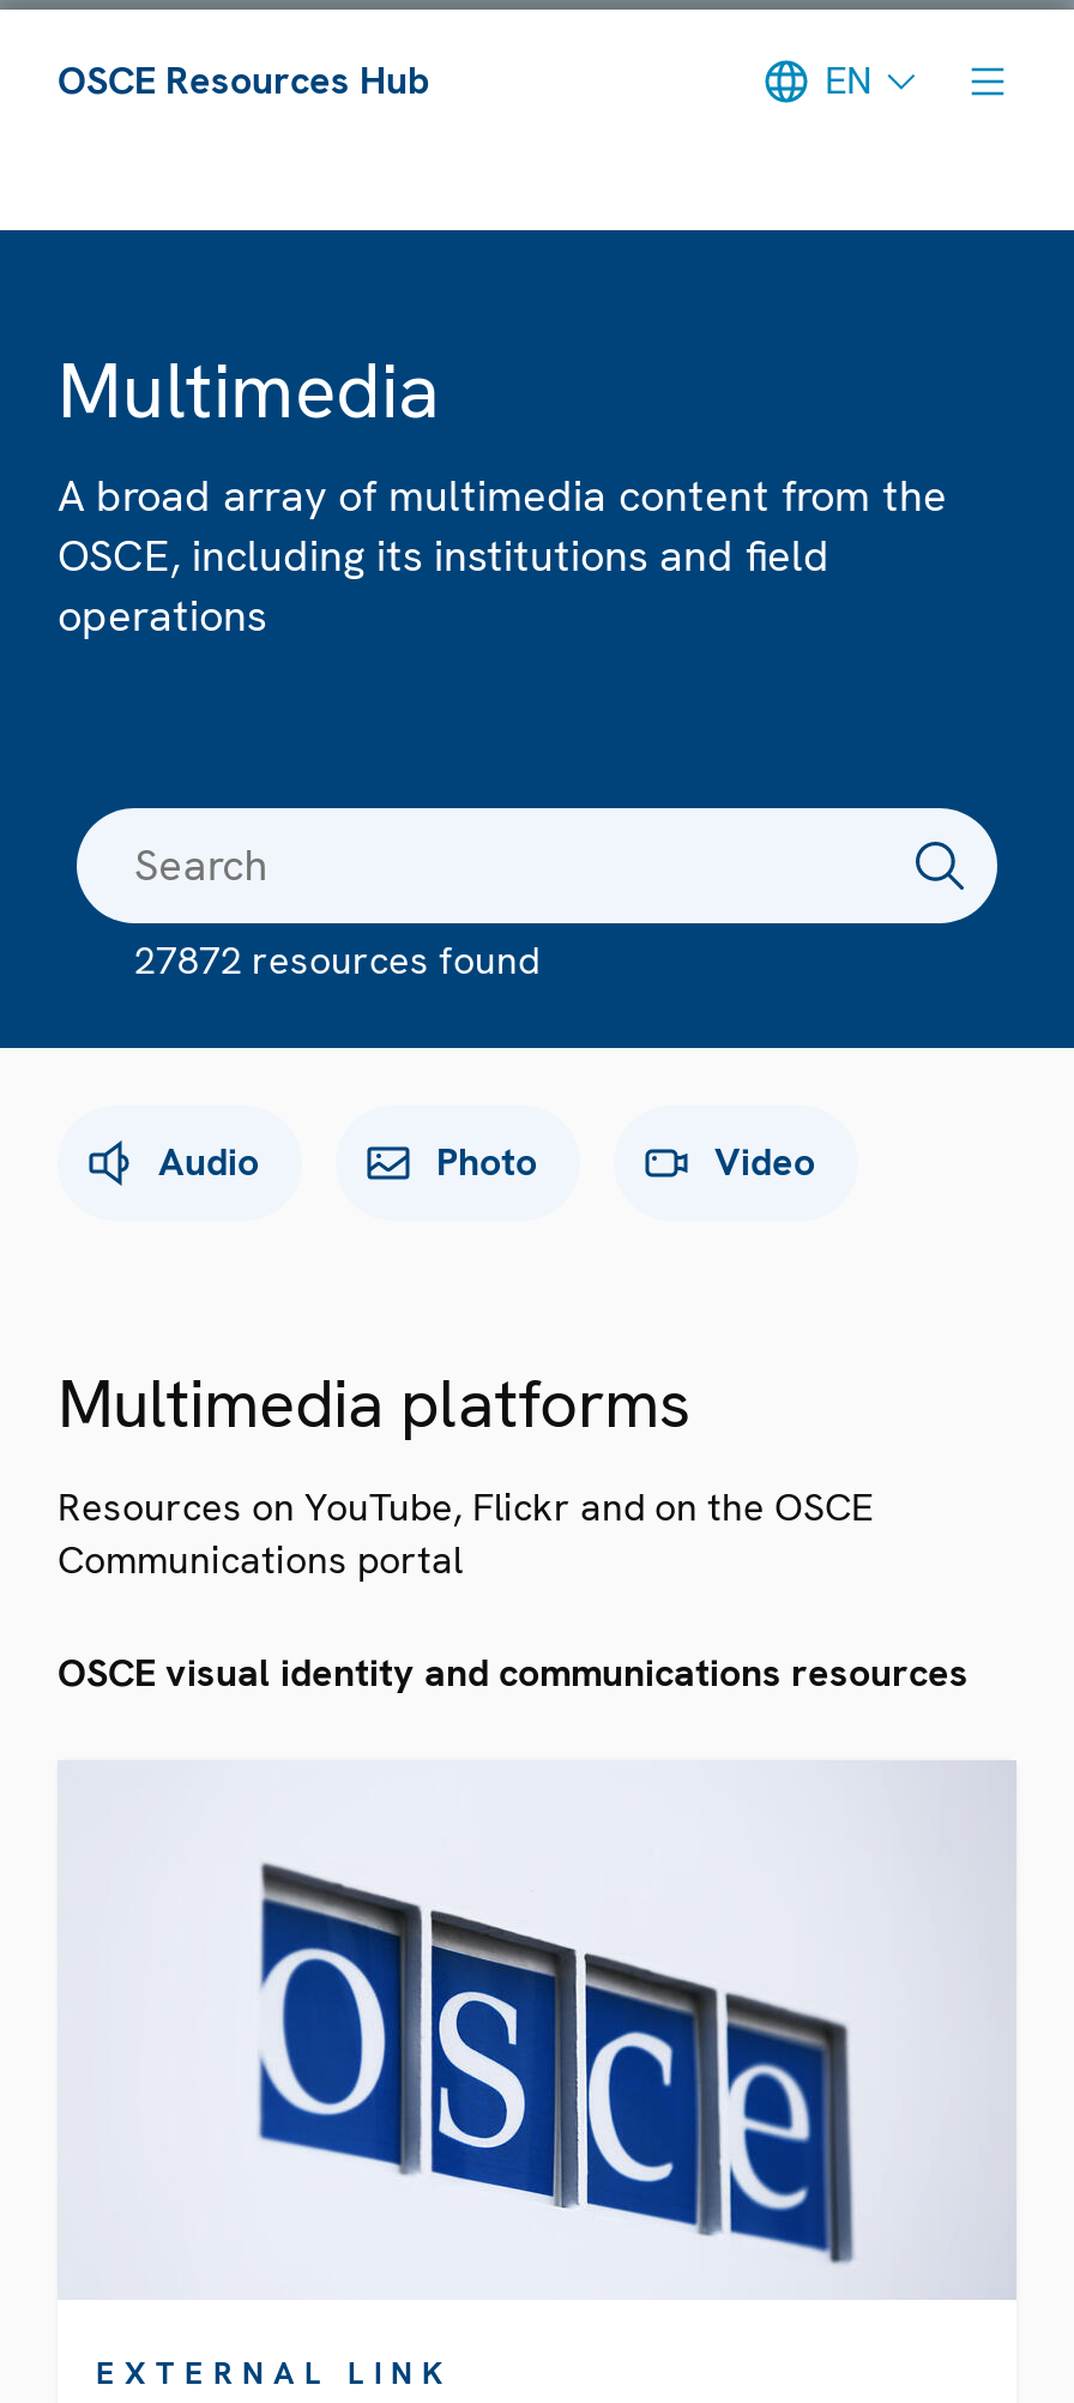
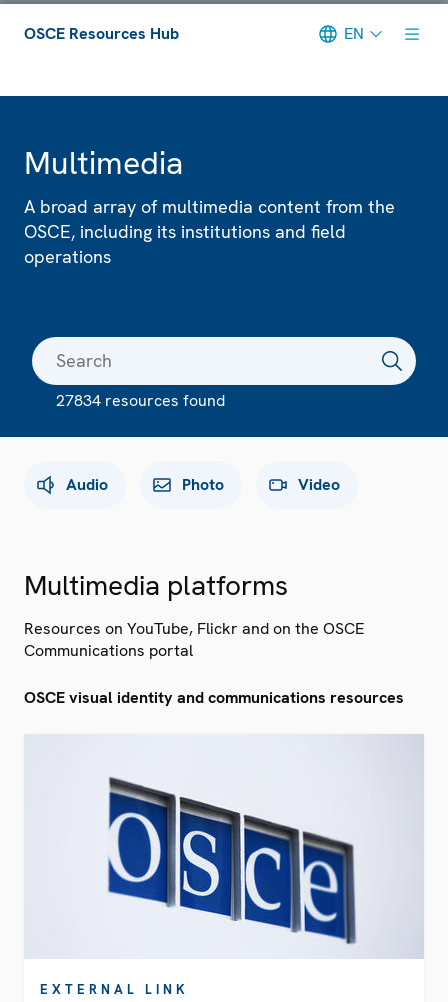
- 27872 resources found
+ 27834 resources found
